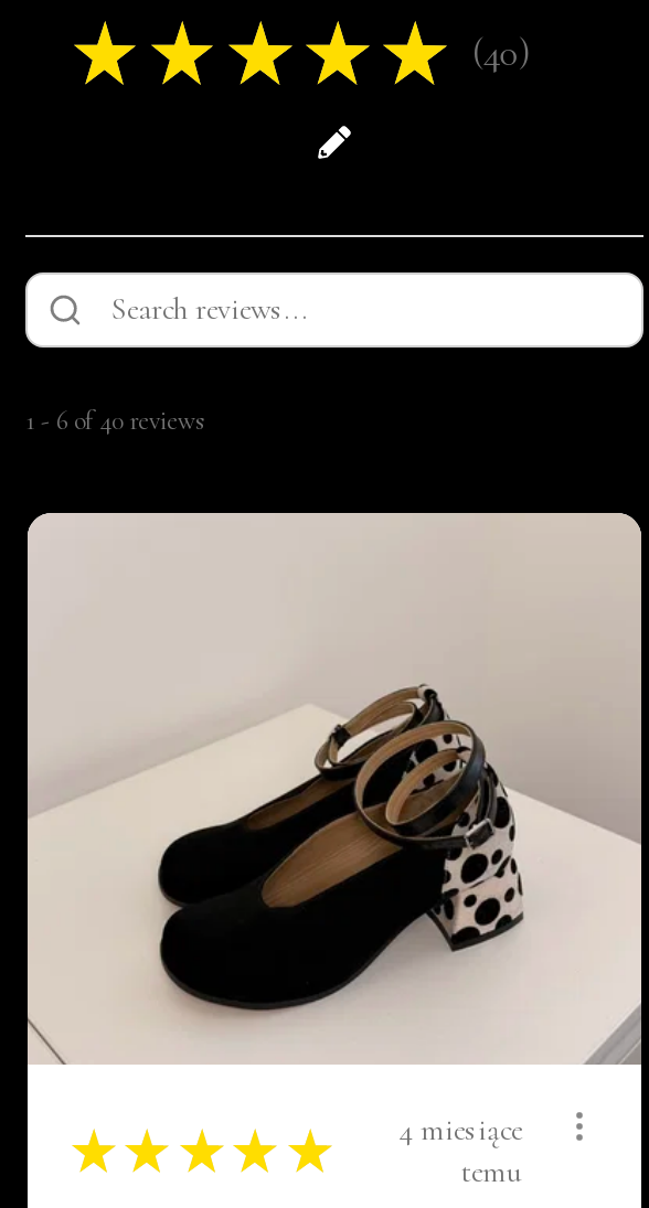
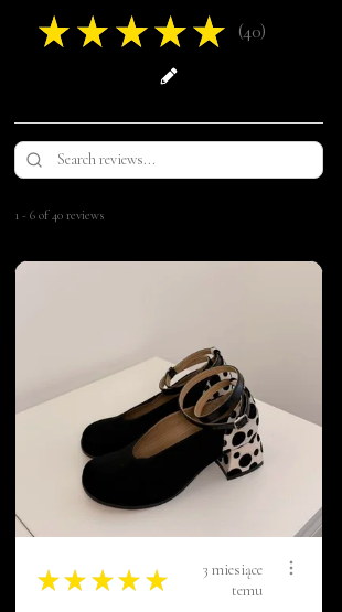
- 4 miesiące
+ 3 miesiące
